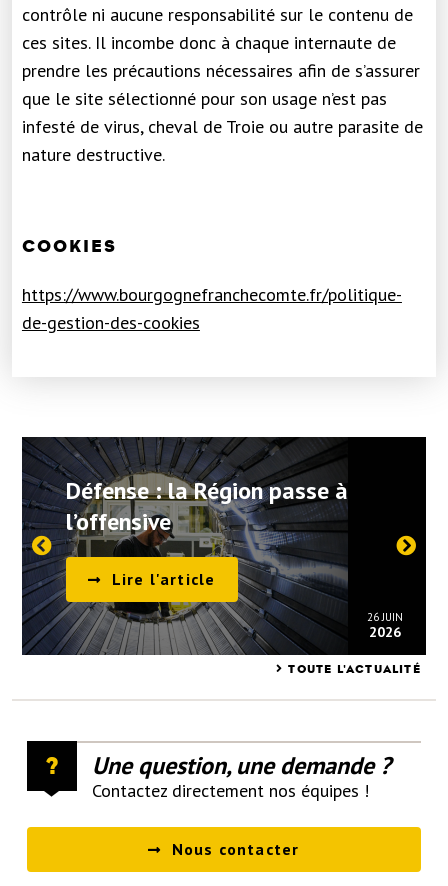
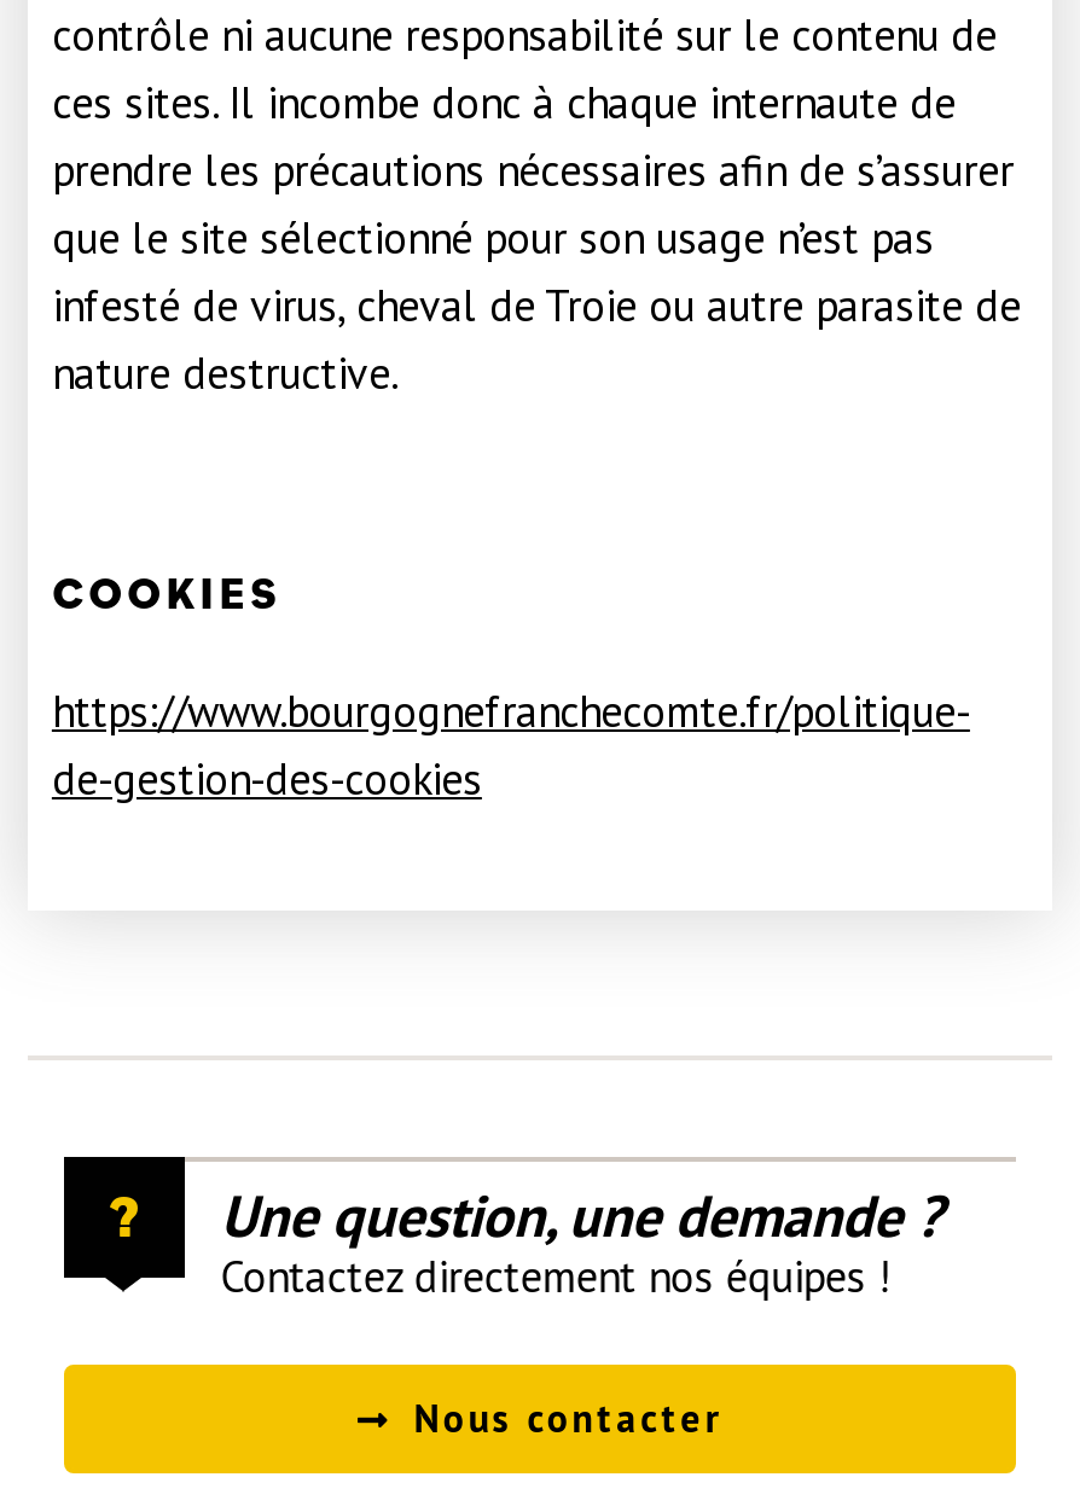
- [image]
- Défense : la Région passe à
- l’offensive
- Lire l'article
- 26 JUIN
- 2026
- TOUTE L'ACTUALITÉ
